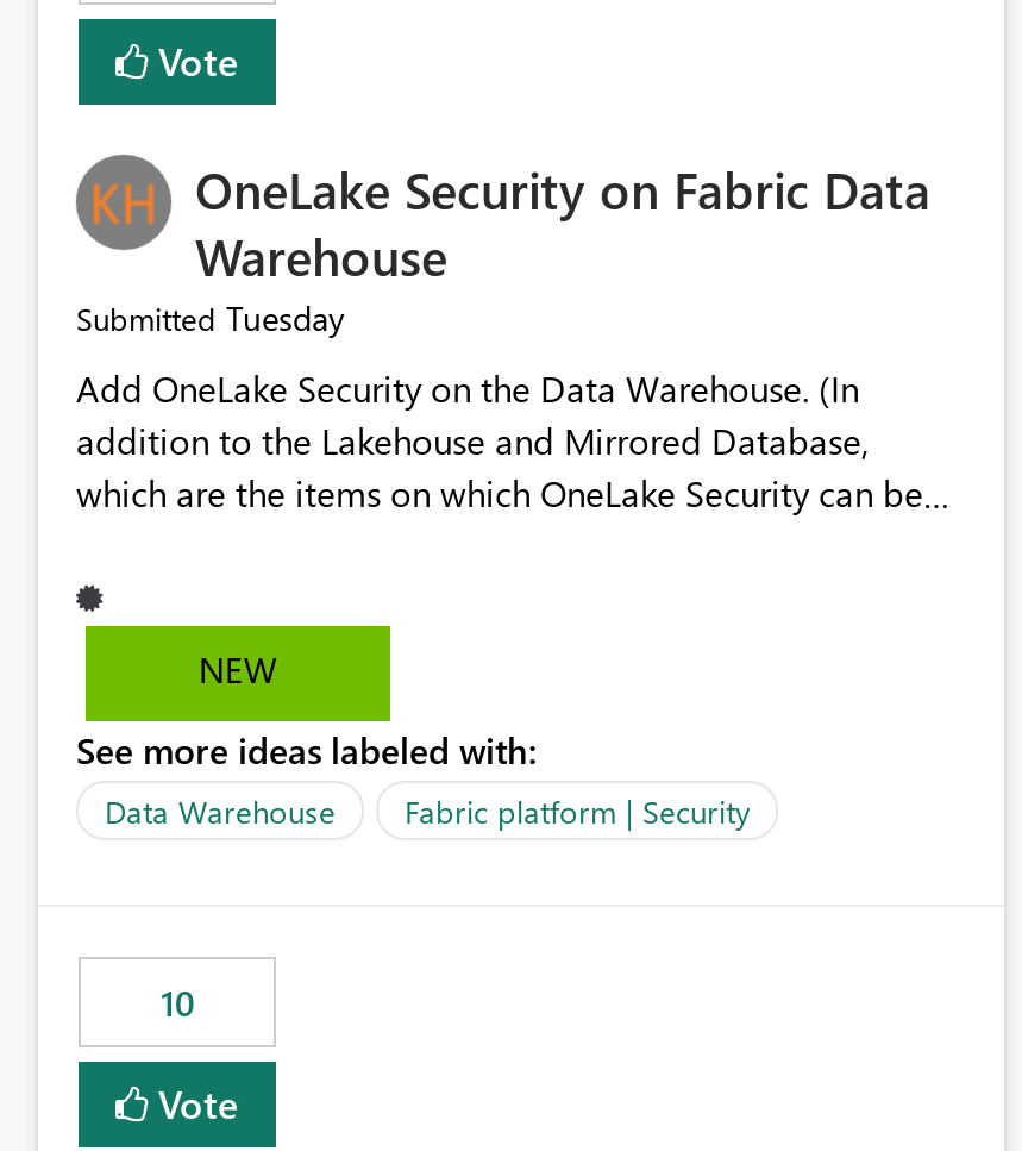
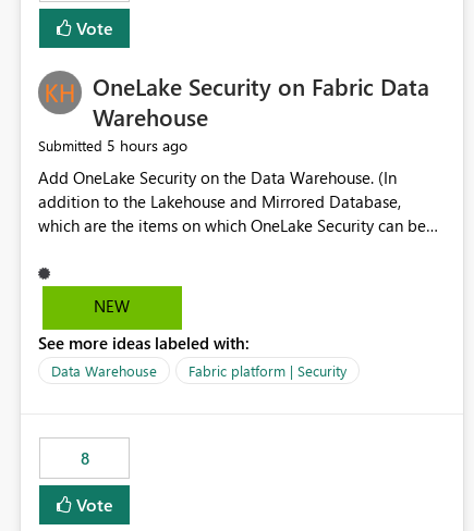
- Submitted Tuesday
+ Submitted 5 hours ago

- 10
+ 8
